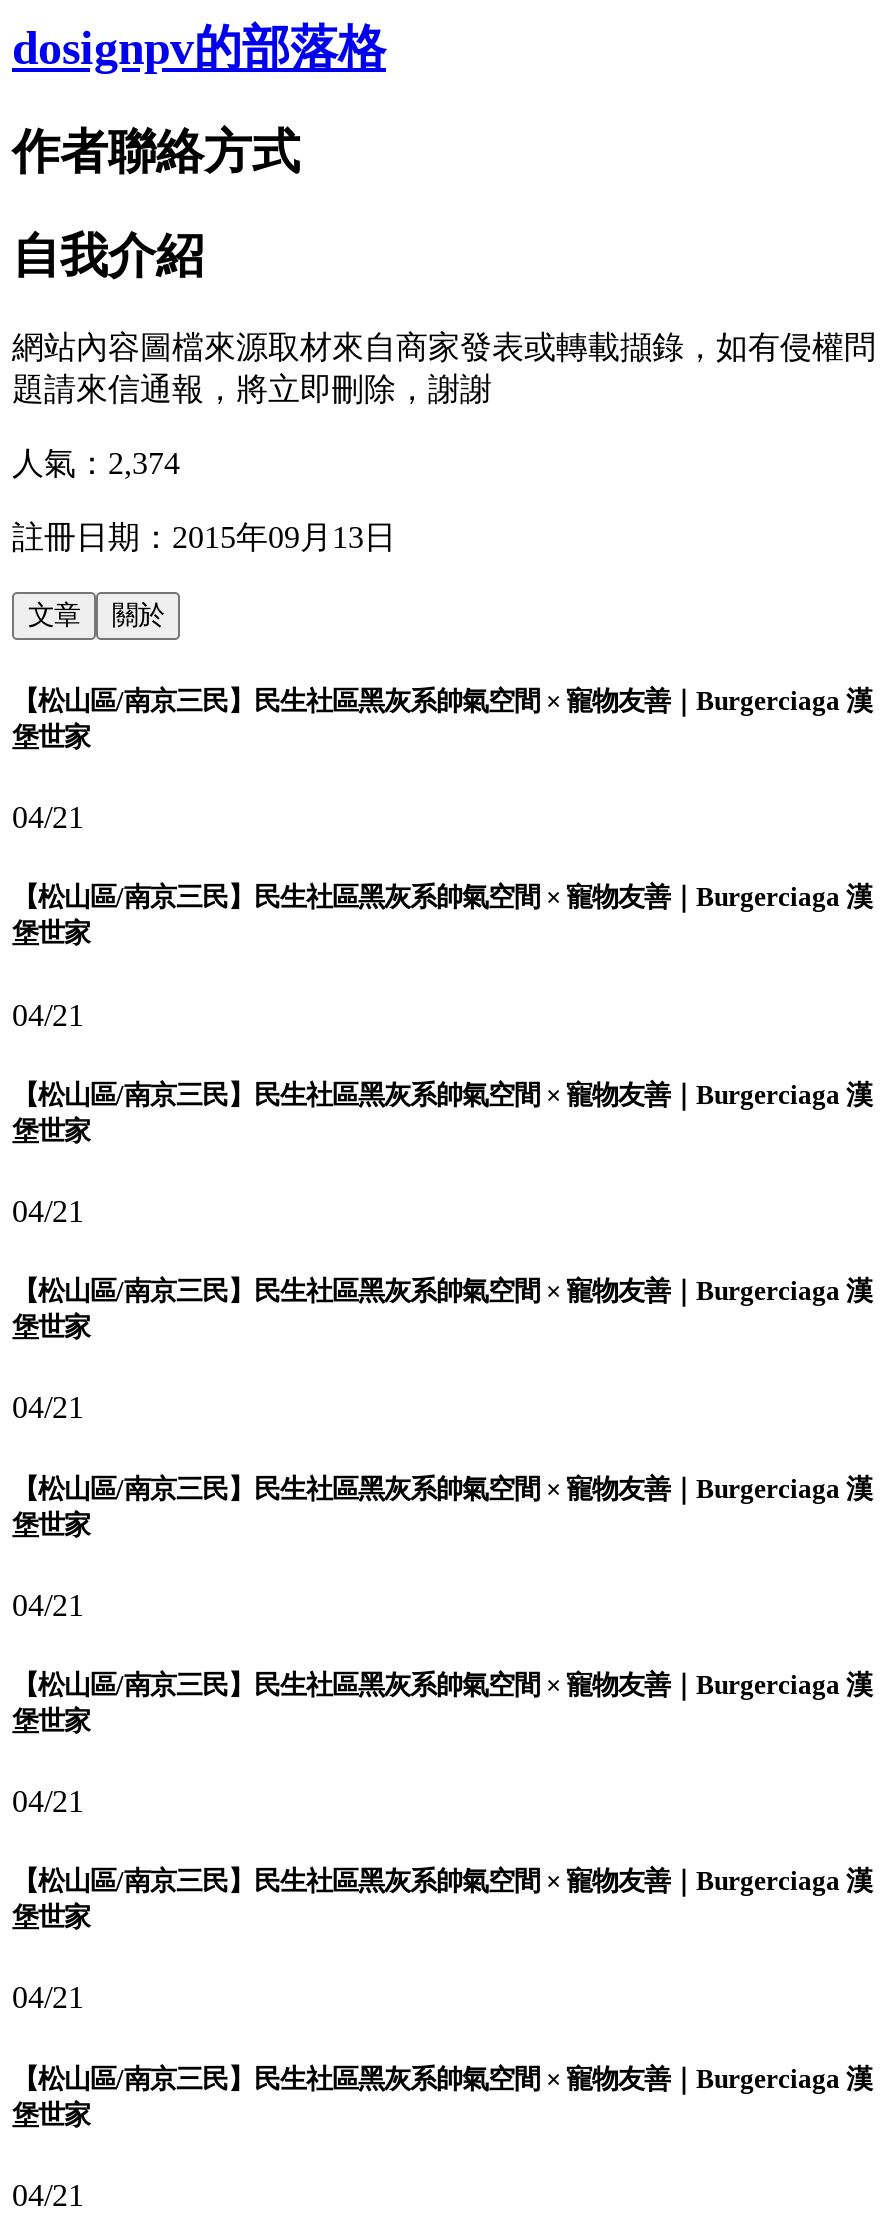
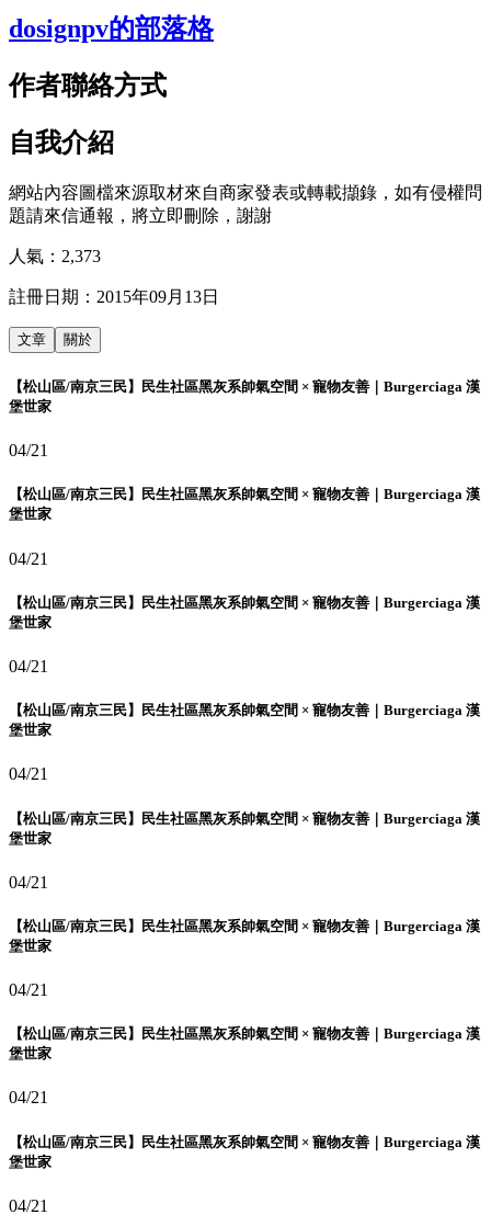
- 人氣：2,374
+ 人氣：2,373
